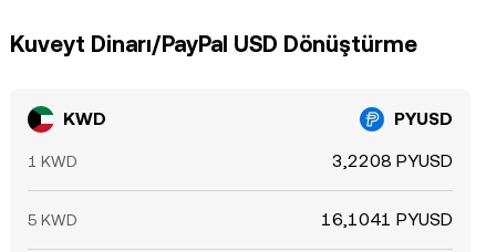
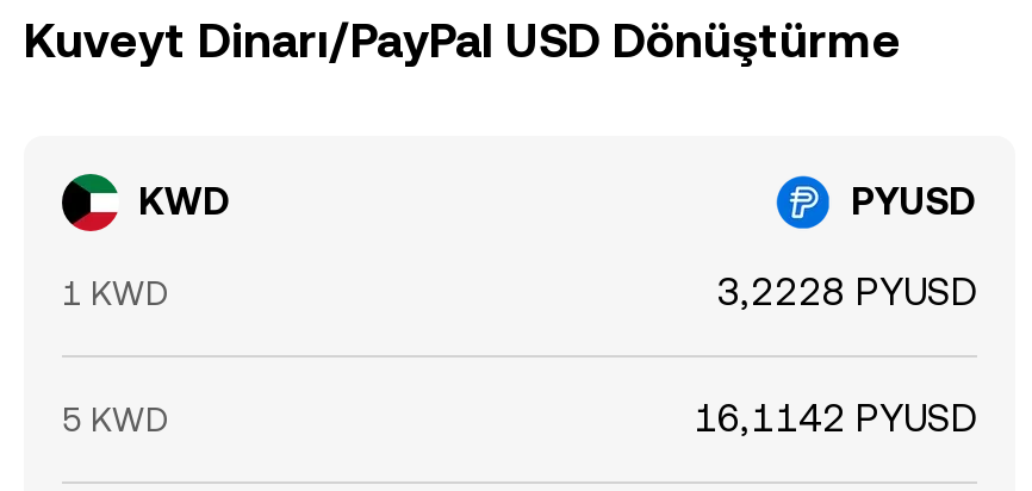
- 3,2208 PYUSD
+ 3,2228 PYUSD

- 16,1041 PYUSD
+ 16,1142 PYUSD
